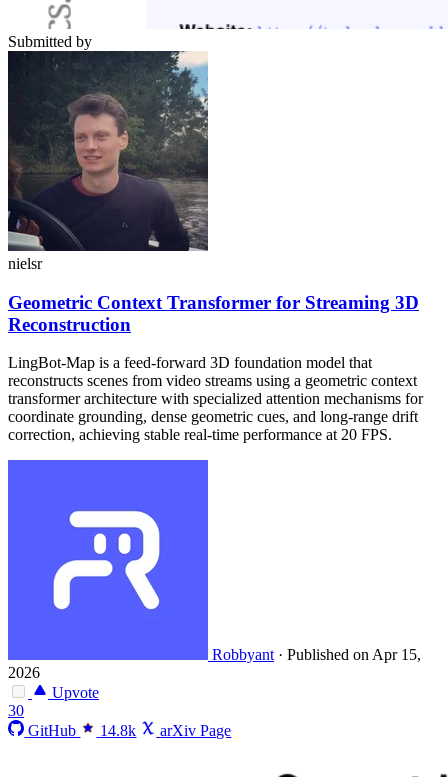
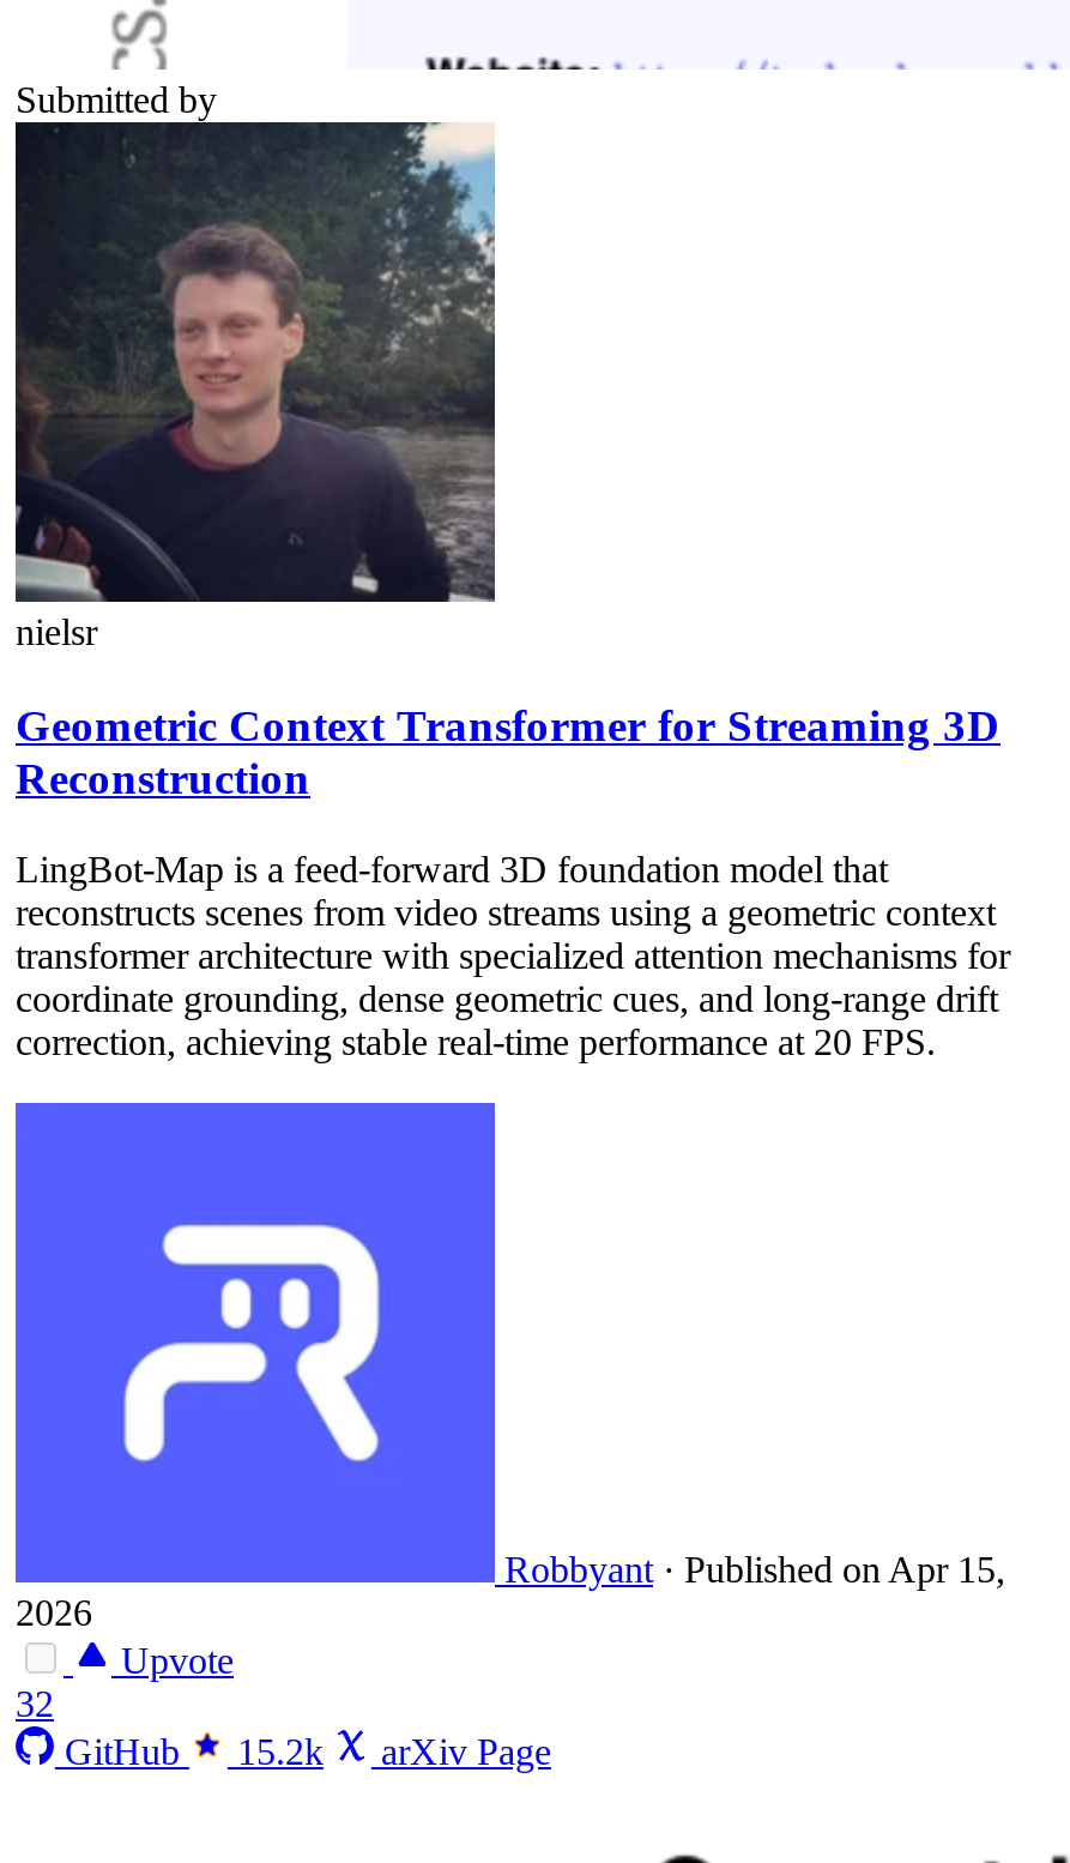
- 30
+ 32

- GitHub 14.8k arXiv Page
+ GitHub 15.2k arXiv Page
